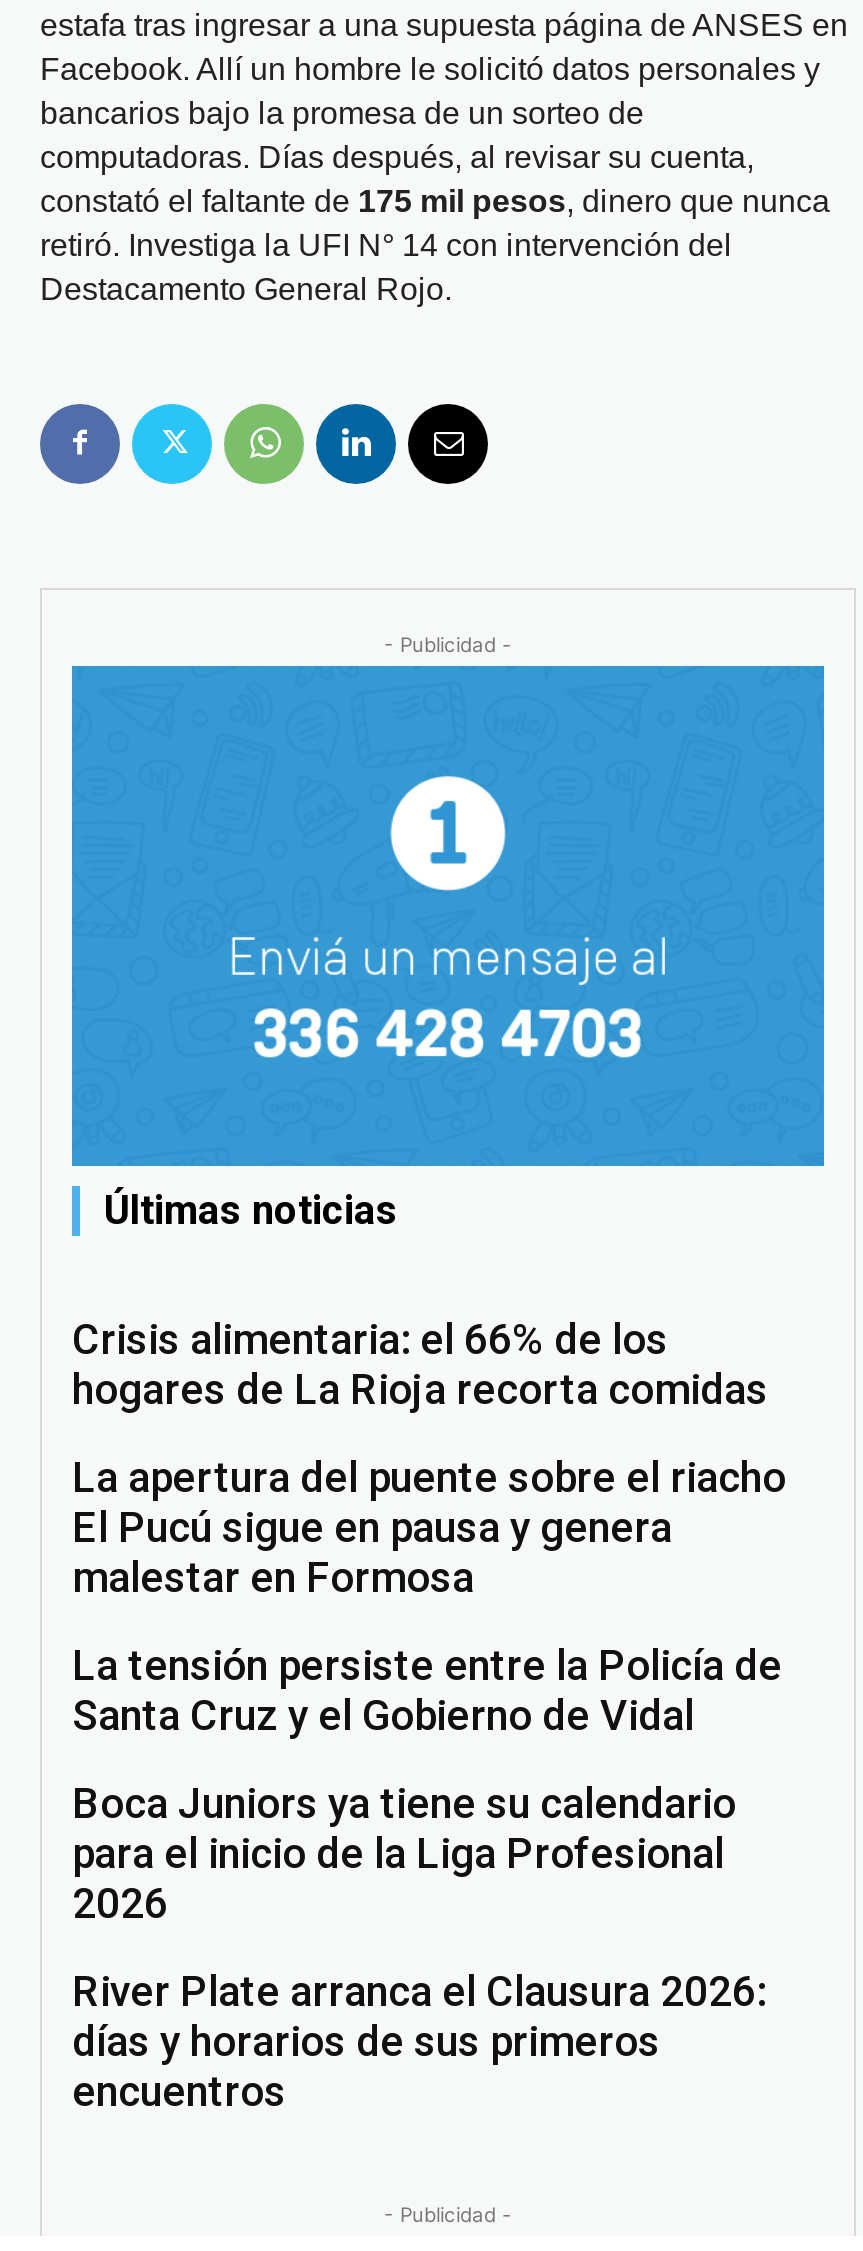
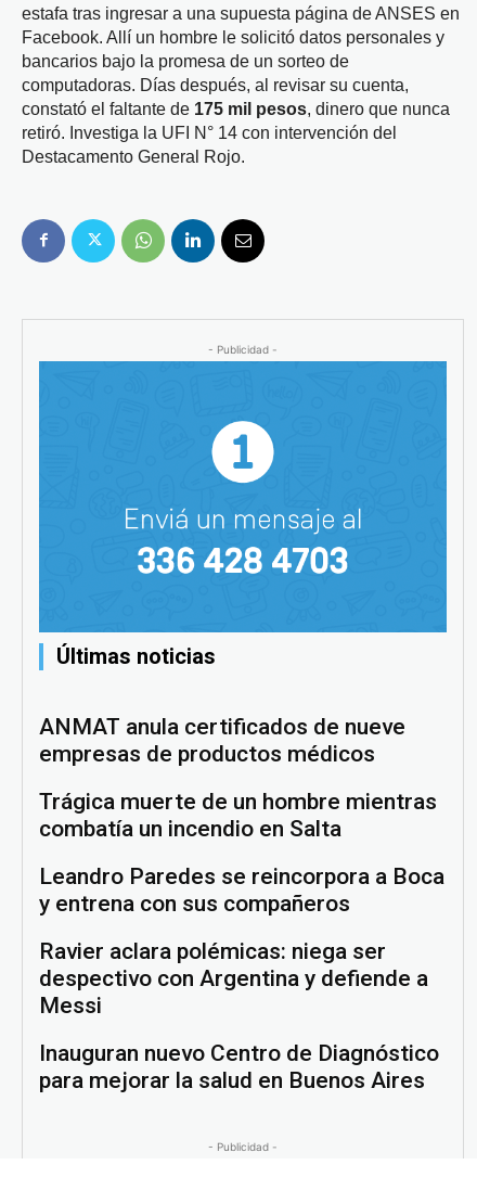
- Crisis alimentaria: el 66% de los
- hogares de La Rioja recorta comidas
+ ANMAT anula certificados de nueve
+ empresas de productos médicos

- La apertura del puente sobre el riacho
- El Pucú sigue en pausa y genera
- malestar en Formosa
+ Trágica muerte de un hombre mientras
+ combatía un incendio en Salta

- La tensión persiste entre la Policía de
- Santa Cruz y el Gobierno de Vidal
+ Leandro Paredes se reincorpora a Boca
+ y entrena con sus compañeros

- Boca Juniors ya tiene su calendario
- para el inicio de la Liga Profesional
- 2026
+ Ravier aclara polémicas: niega ser
+ despectivo con Argentina y defiende a
+ Messi

- River Plate arranca el Clausura 2026:
- días y horarios de sus primeros
- encuentros
+ Inauguran nuevo Centro de Diagnóstico
+ para mejorar la salud en Buenos Aires
